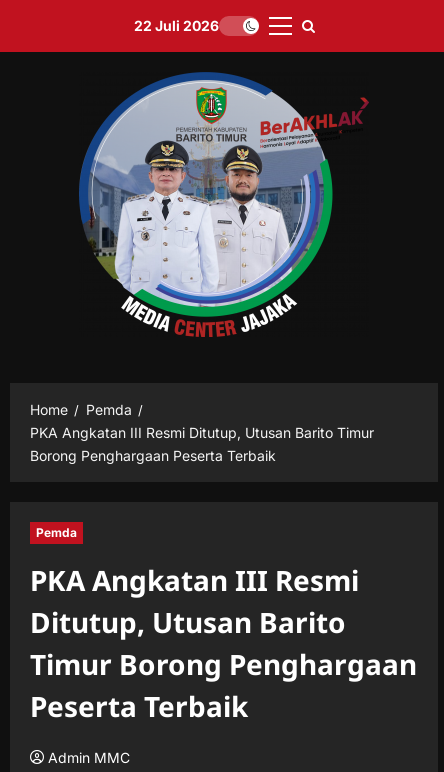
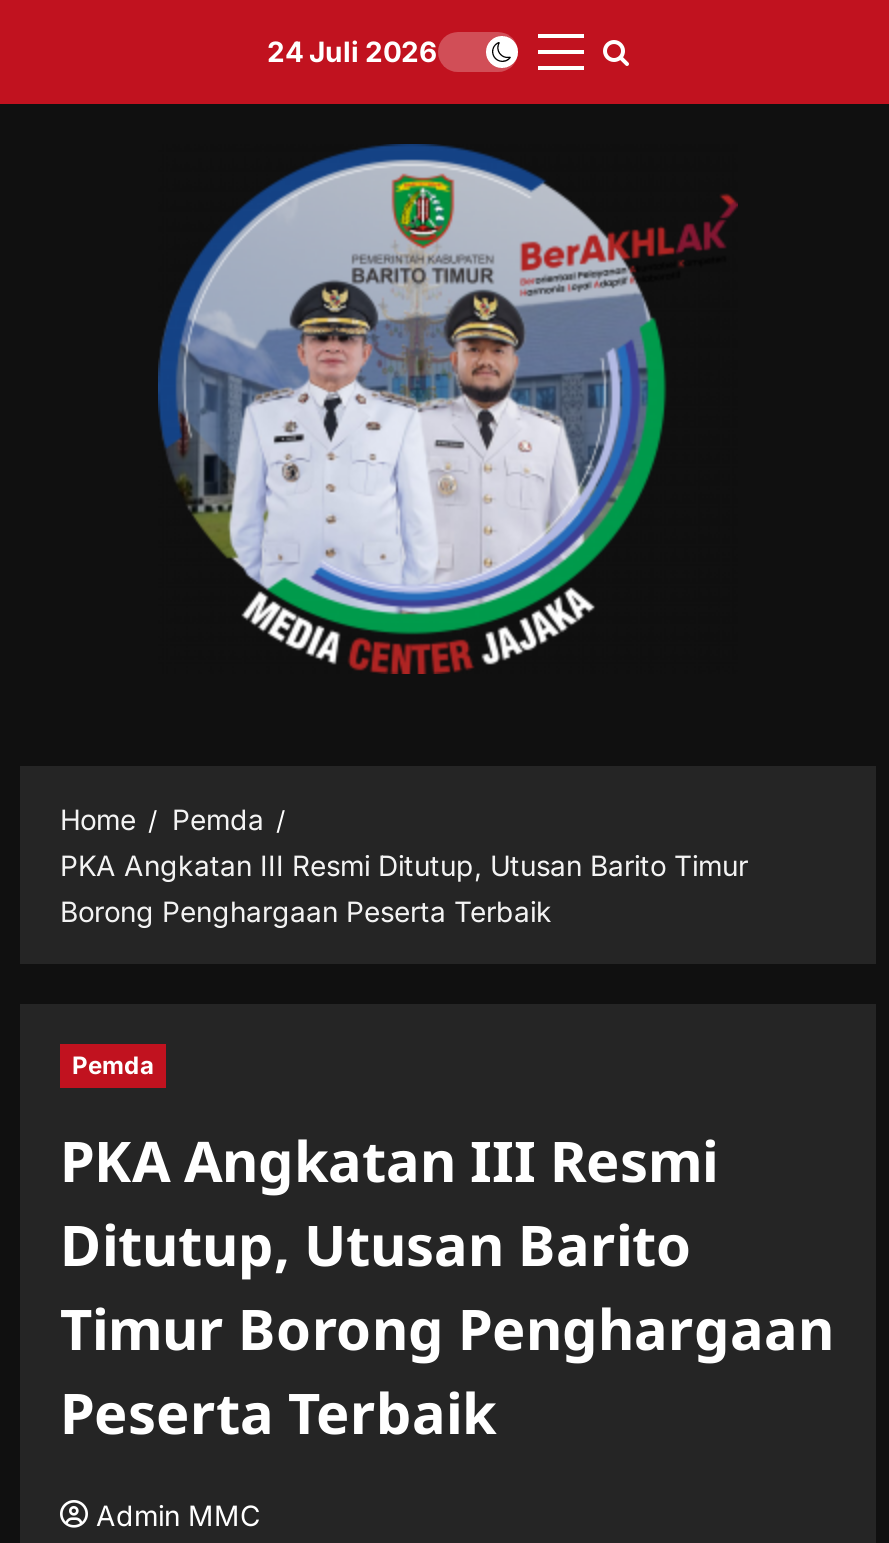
- 22 Juli 2026
+ 24 Juli 2026
